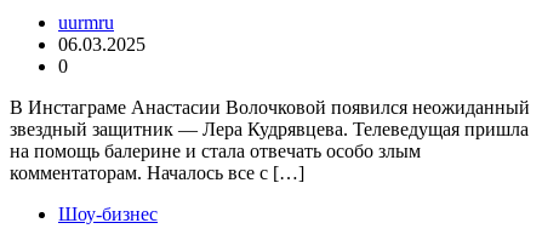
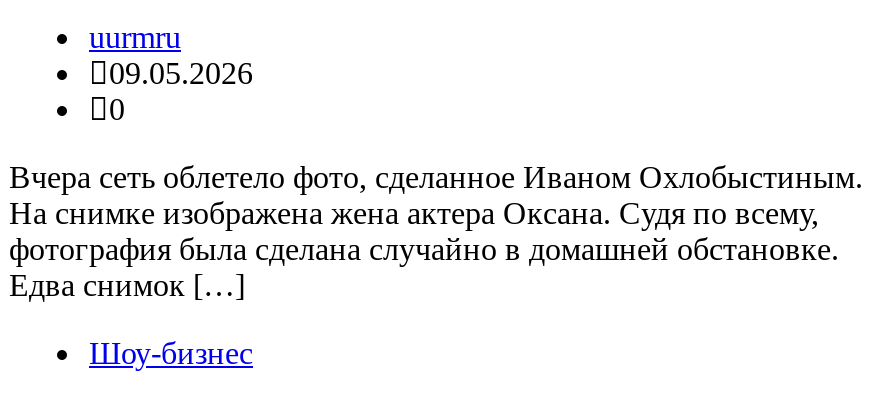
- 06.03.2025
+ 09.05.2026

- В Инстаграме Анастасии Волочковой появился неожиданный
- звездный защитник — Лера Кудрявцева. Телеведущая пришла
- на помощь балерине и стала отвечать особо злым
- комментаторам. Началось все с […]
+ Вчера сеть облетело фото, сделанное Иваном Охлобыстиным.
+ На снимке изображена жена актера Оксана. Судя по всему,
+ фотография была сделана случайно в домашней обстановке.
+ Едва снимок […]
